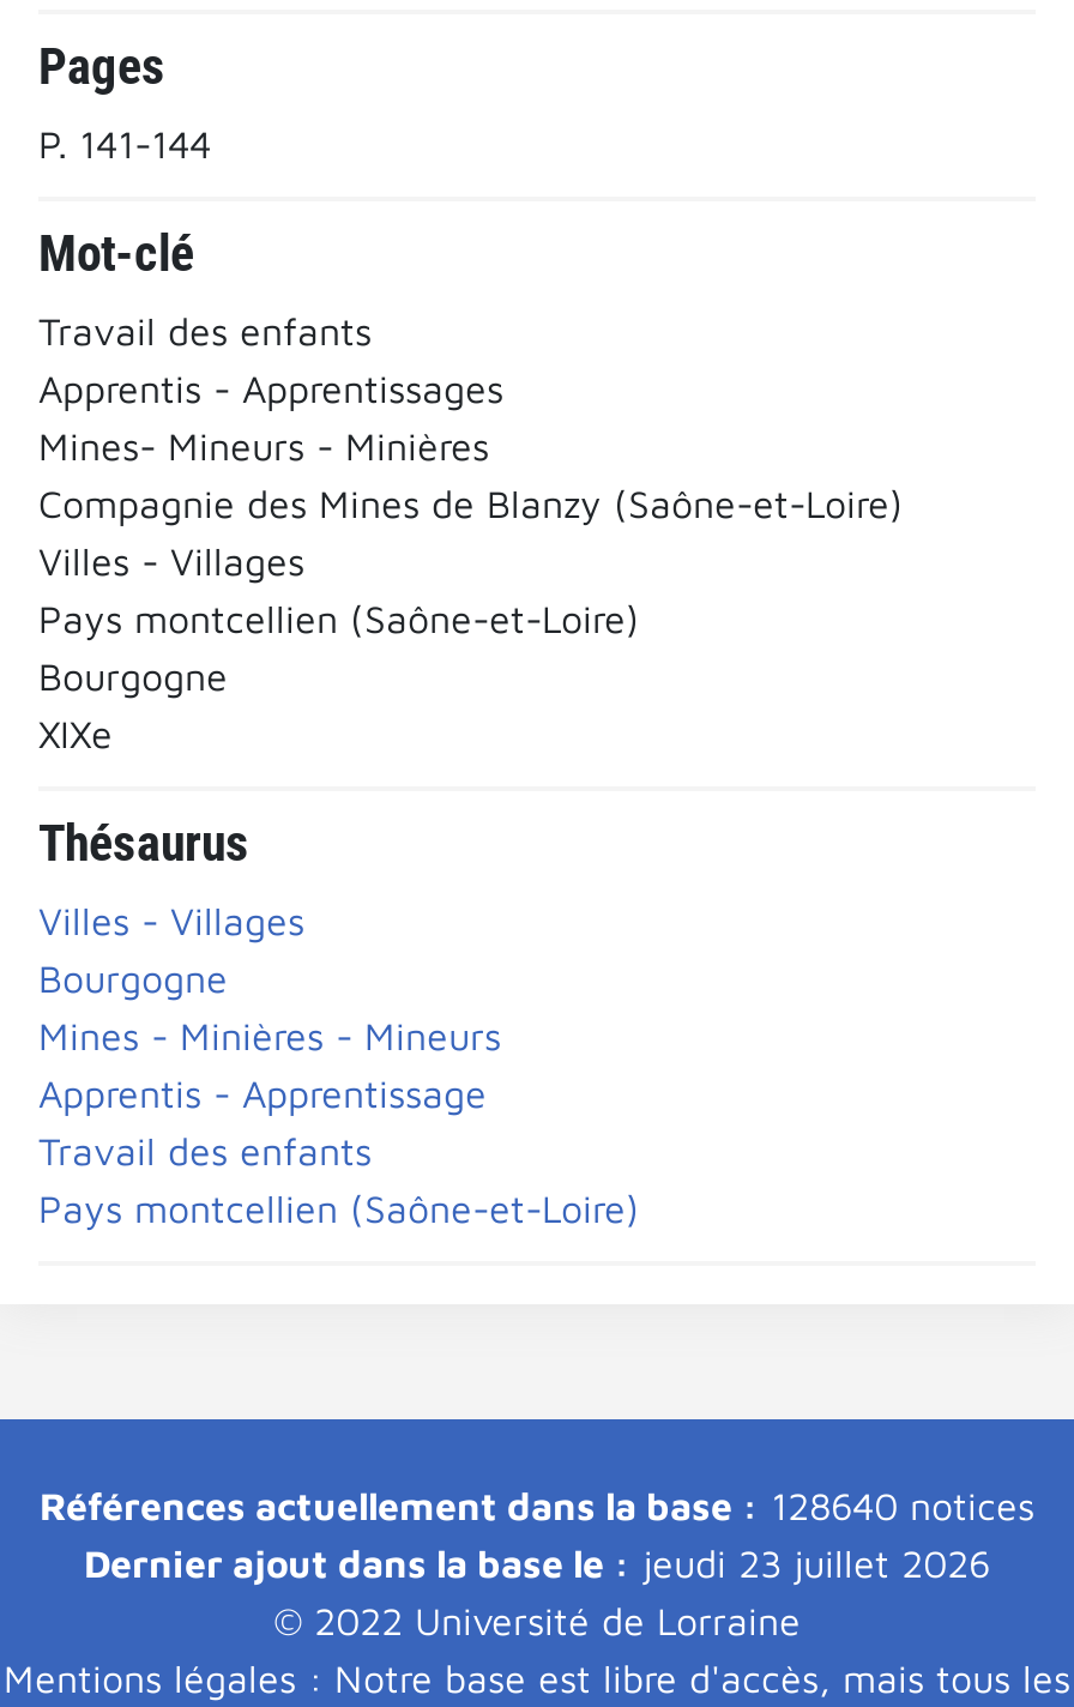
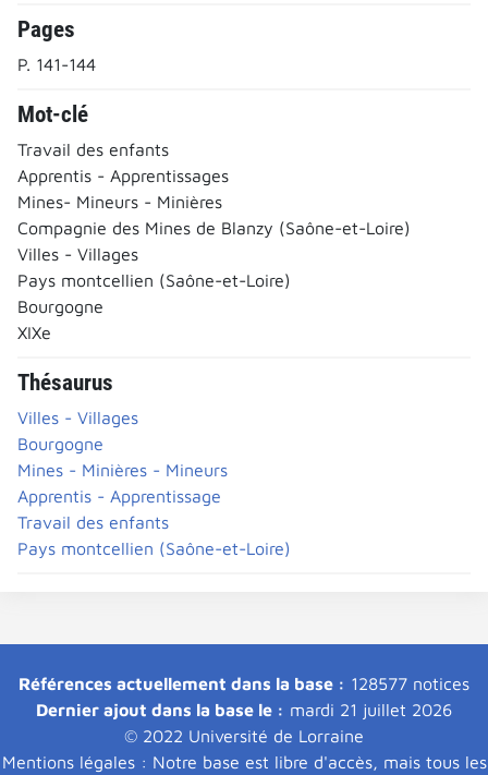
- Références actuellement dans la base : 128640 notices
+ Références actuellement dans la base : 128577 notices

- Dernier ajout dans la base le : jeudi 23 juillet 2026
+ Dernier ajout dans la base le : mardi 21 juillet 2026
